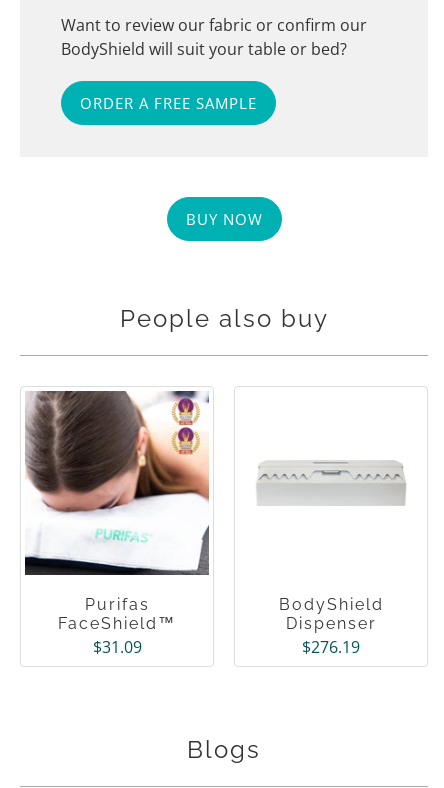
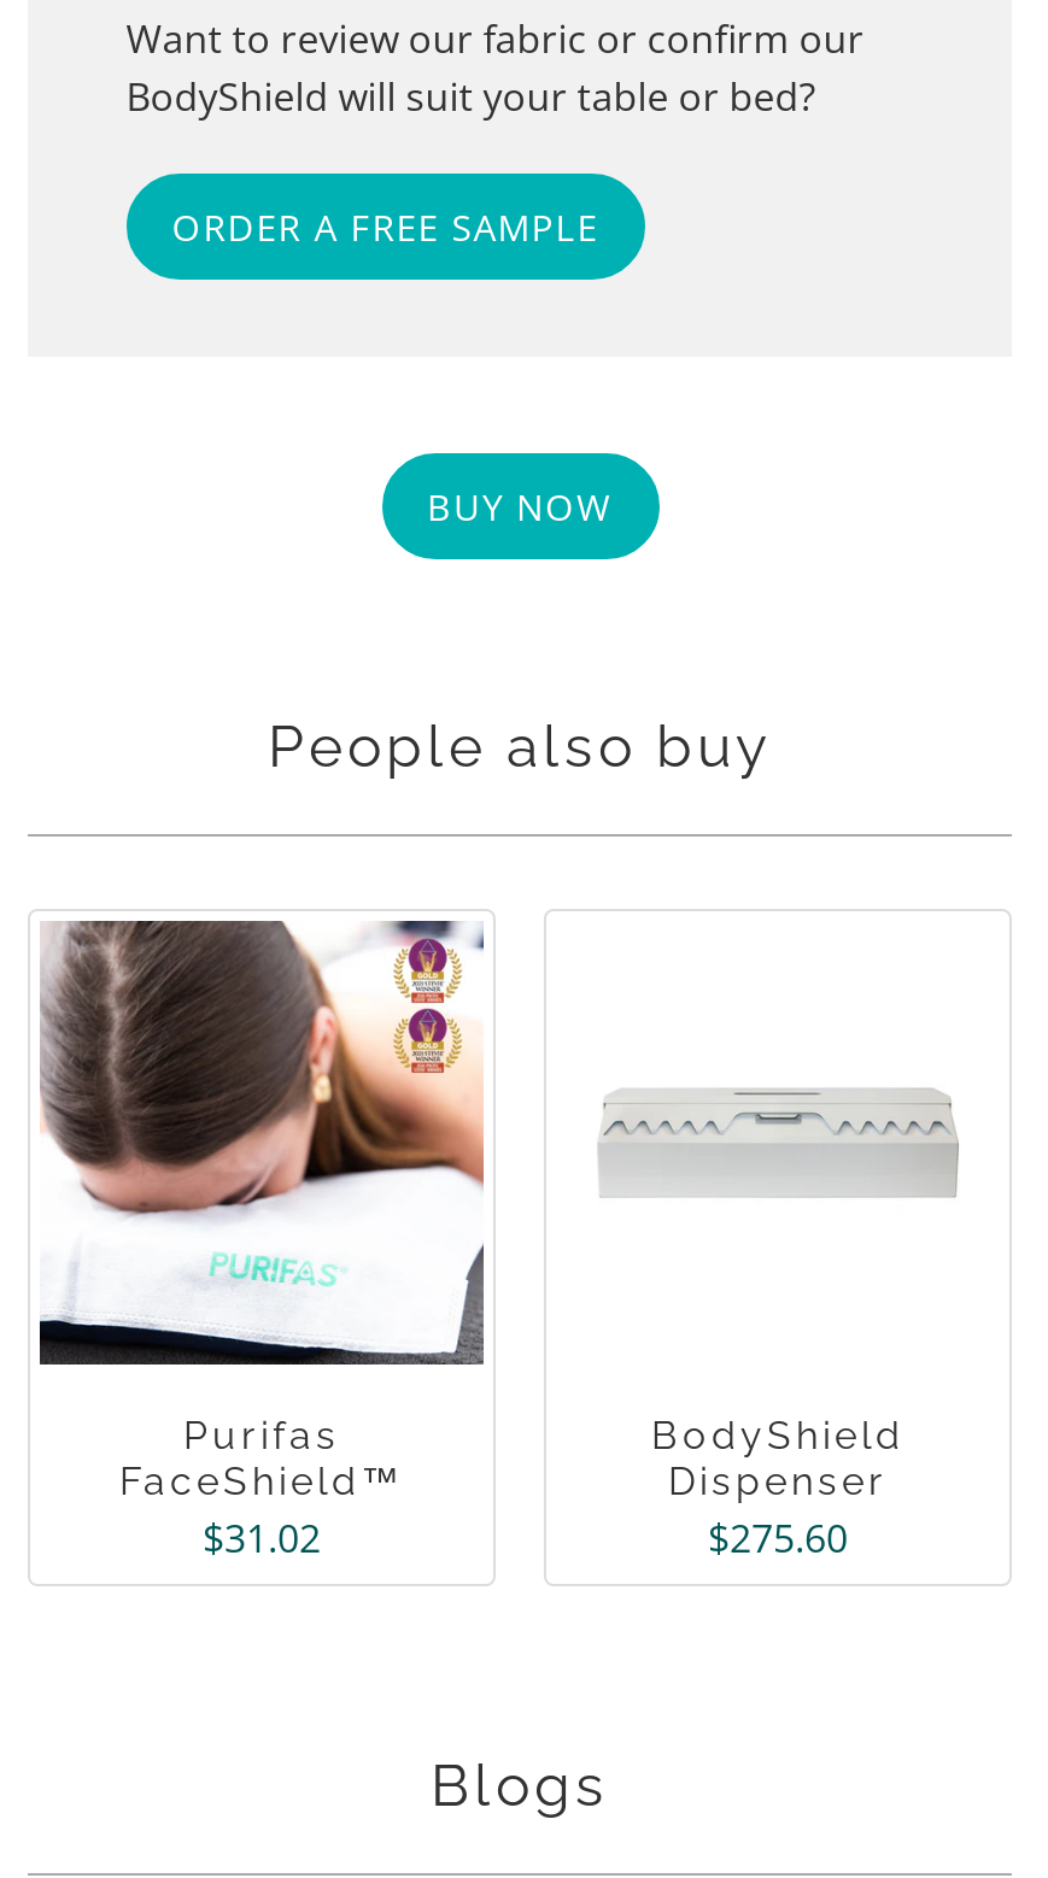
- $31.09
+ $31.02

- $276.19
+ $275.60
